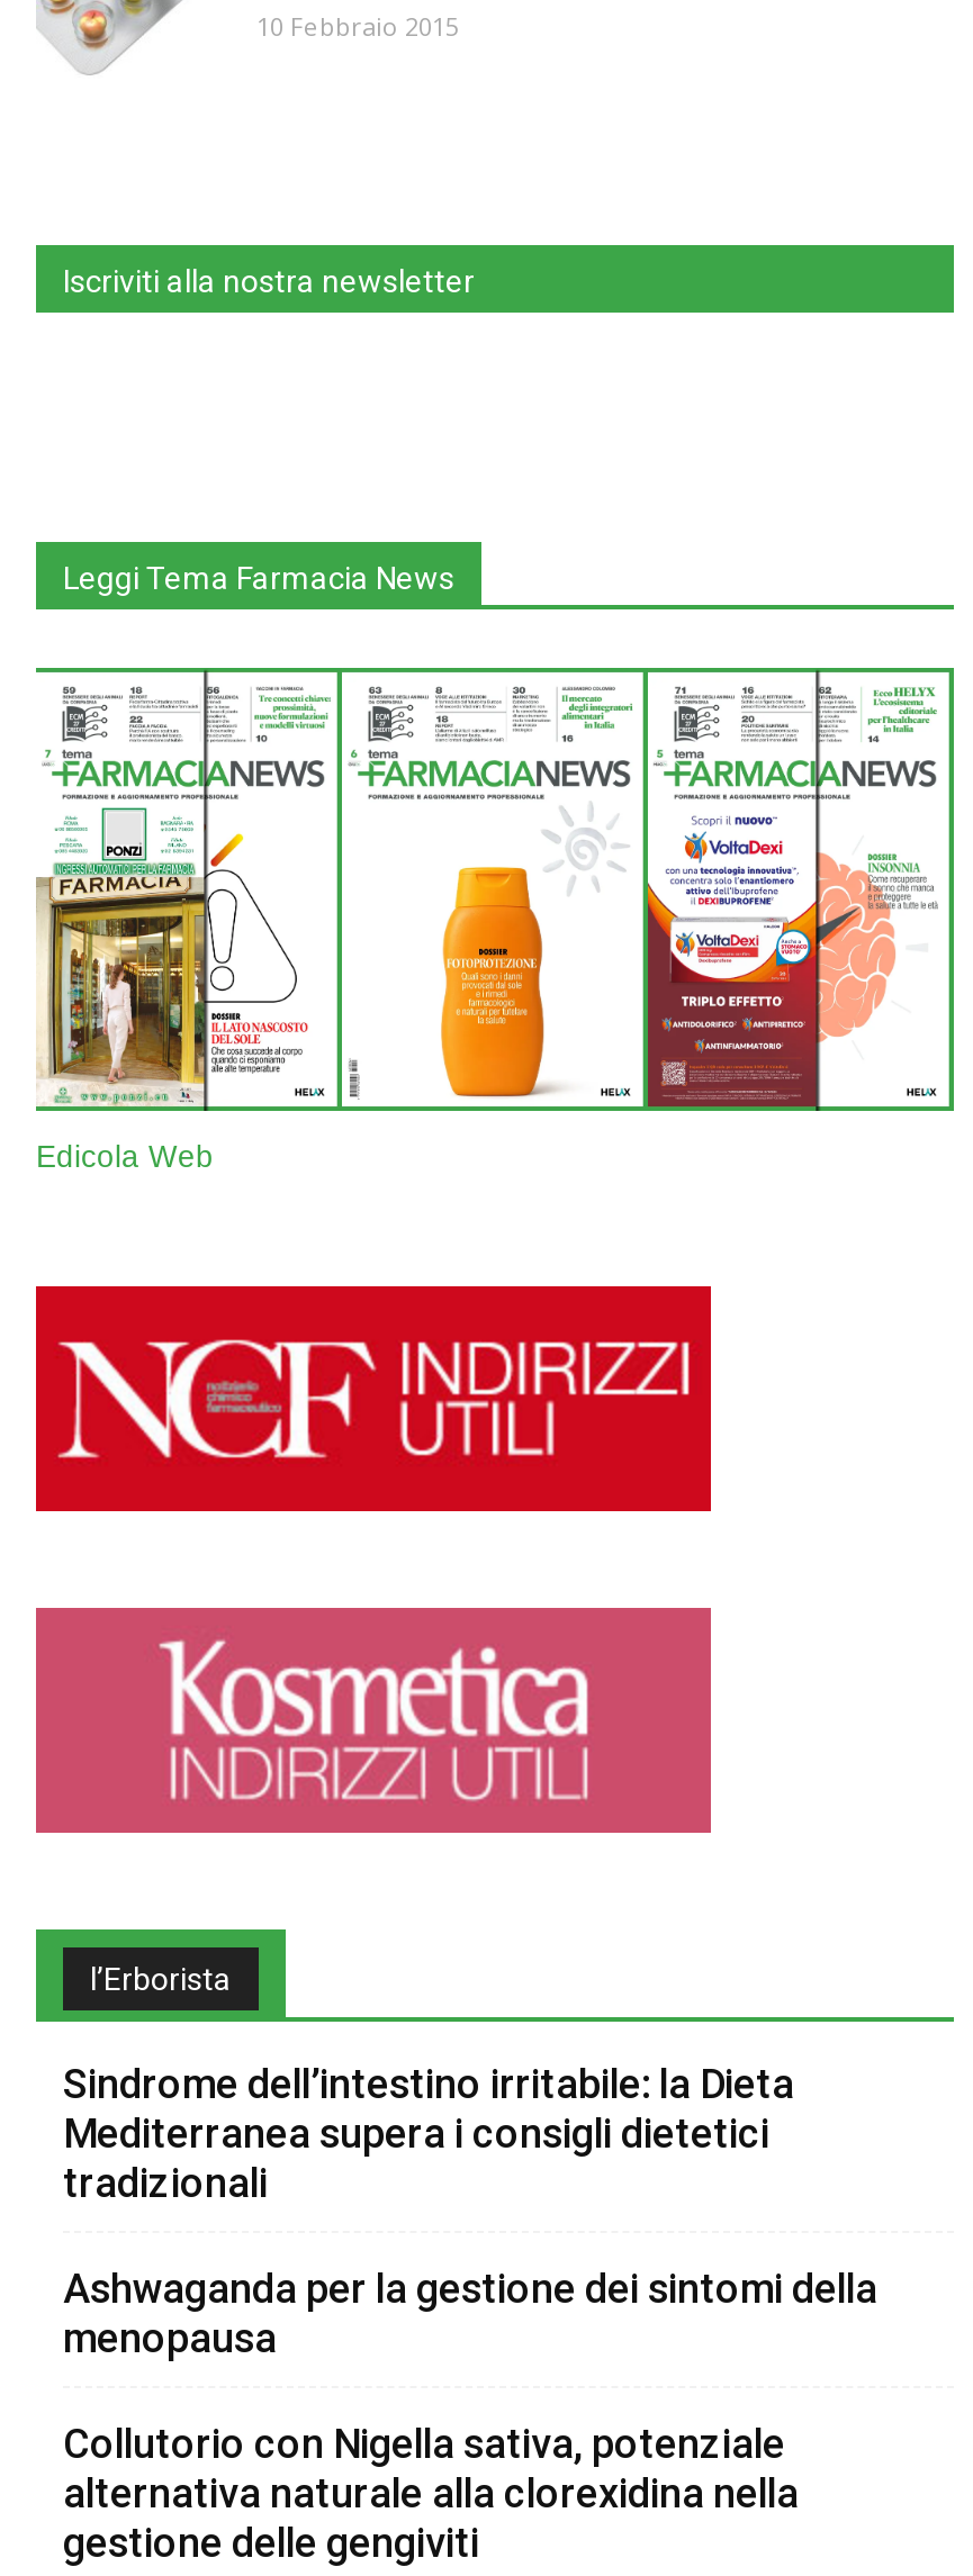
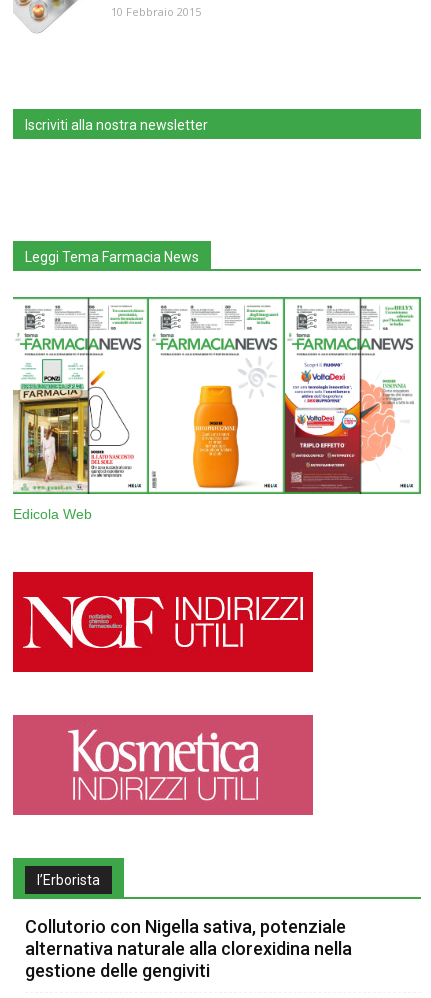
- Sindrome dell’intestino irritabile: la Dieta
- Mediterranea supera i consigli dietetici
- tradizionali
- Ashwaganda per la gestione dei sintomi della
- menopausa
